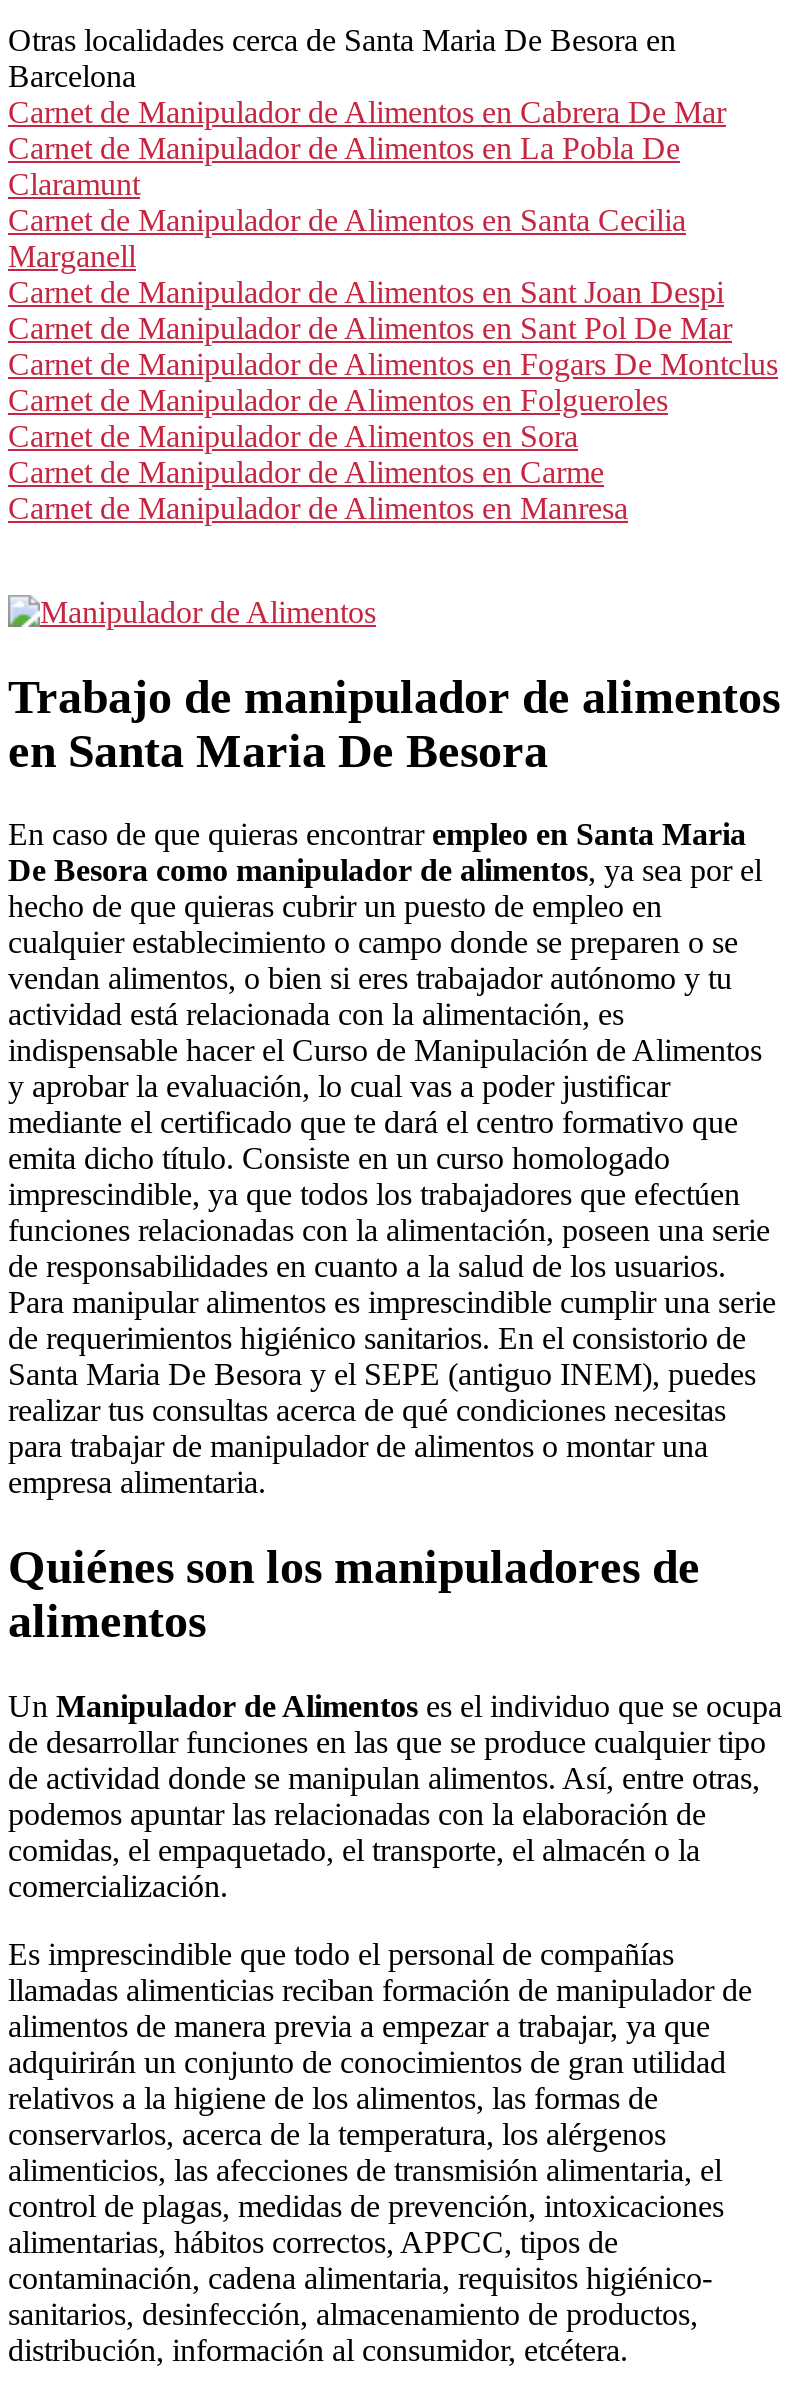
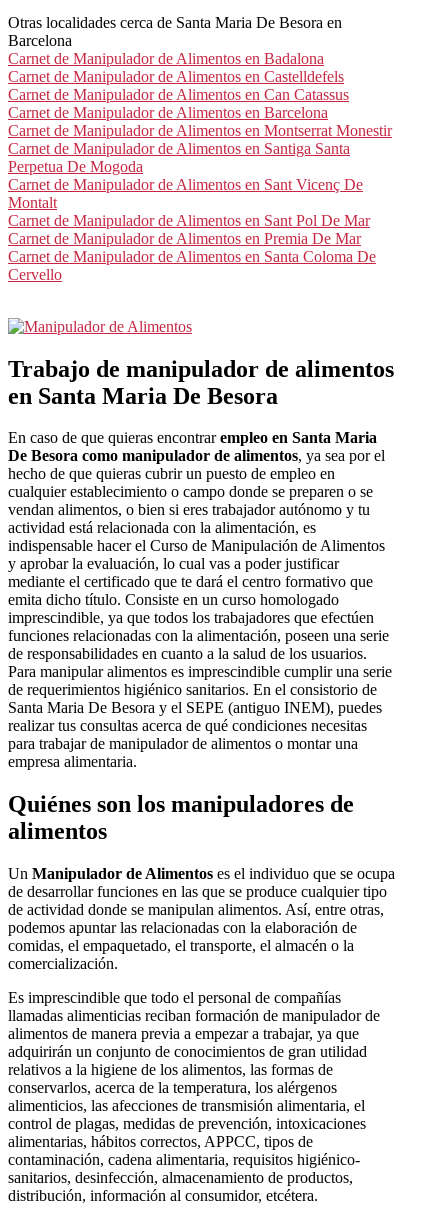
- Carnet de Manipulador de Alimentos en Cabrera De Mar
- Carnet de Manipulador de Alimentos en La Pobla De
- Claramunt
- Carnet de Manipulador de Alimentos en Santa Cecilia
- Marganell
- Carnet de Manipulador de Alimentos en Sant Joan Despi
+ Carnet de Manipulador de Alimentos en Badalona
+ Carnet de Manipulador de Alimentos en Castelldefels
+ Carnet de Manipulador de Alimentos en Can Catassus
+ Carnet de Manipulador de Alimentos en Barcelona
+ Carnet de Manipulador de Alimentos en Montserrat Monestir
+ Carnet de Manipulador de Alimentos en Santiga Santa
+ Perpetua De Mogoda
+ Carnet de Manipulador de Alimentos en Sant Vicenç De
+ Montalt

moved down: Carnet de Manipulador de Alimentos en Sant Pol De Mar

- Carnet de Manipulador de Alimentos en Fogars De Montclus
- Carnet de Manipulador de Alimentos en Folgueroles
- Carnet de Manipulador de Alimentos en Sora
- Carnet de Manipulador de Alimentos en Carme
- Carnet de Manipulador de Alimentos en Manresa
+ Carnet de Manipulador de Alimentos en Premia De Mar
+ Carnet de Manipulador de Alimentos en Santa Coloma De
+ Cervello
